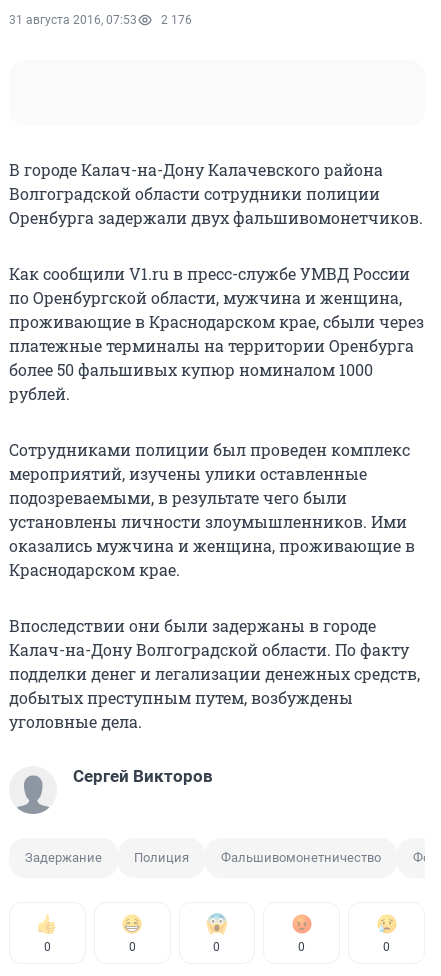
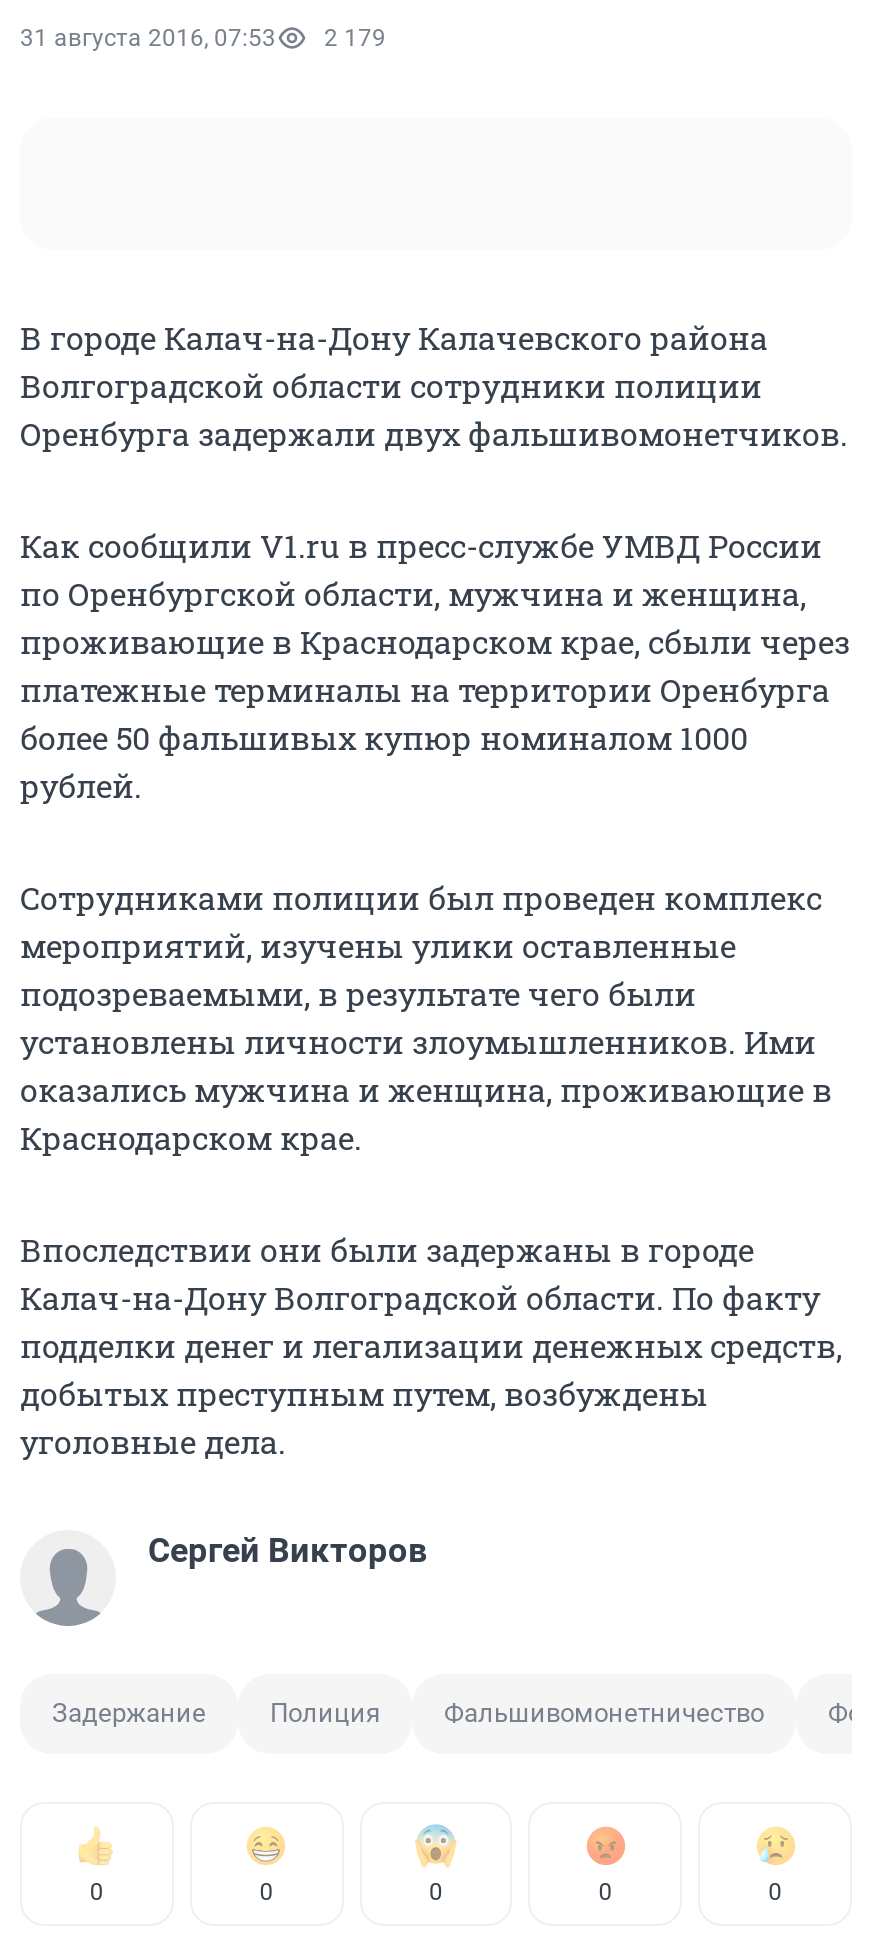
- 31 августа 2016, 07:53 2 176
+ 31 августа 2016, 07:53 2 179
